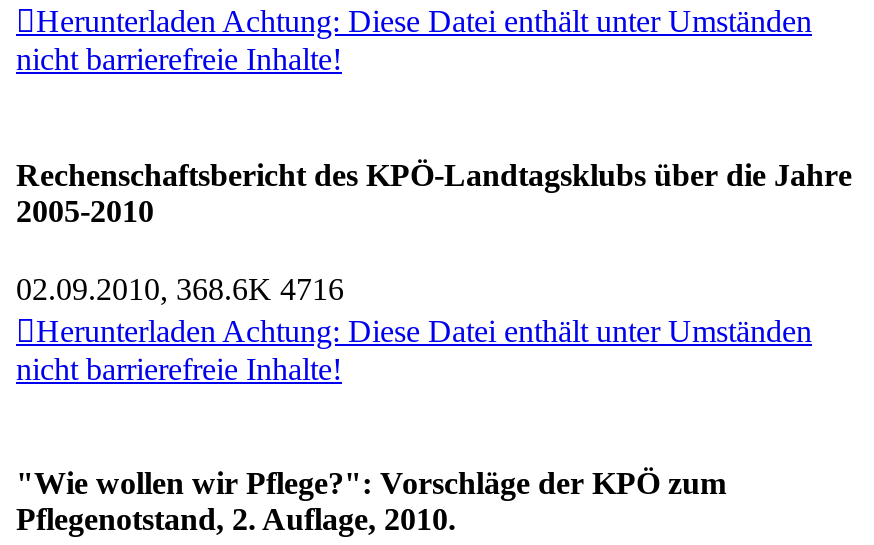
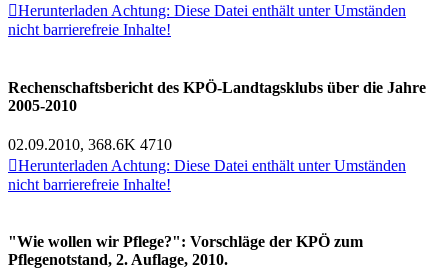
- 02.09.2010, 368.6K 4716
+ 02.09.2010, 368.6K 4710
